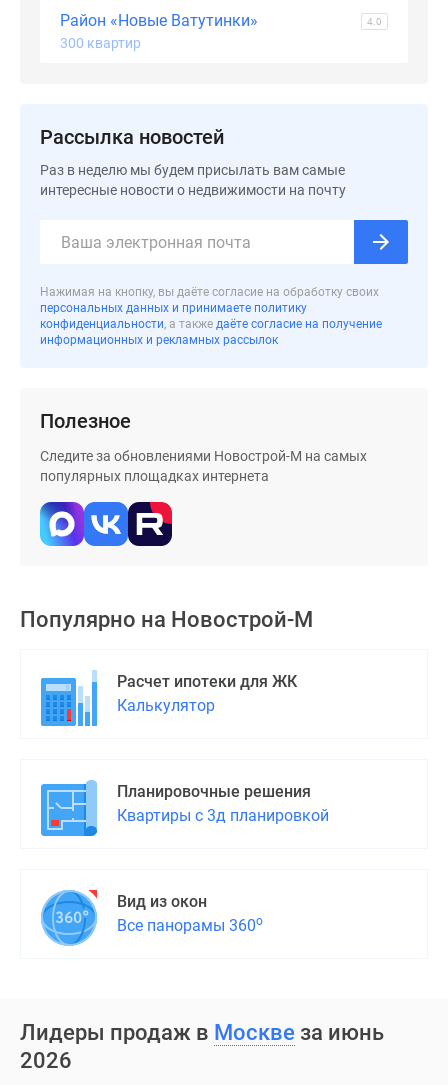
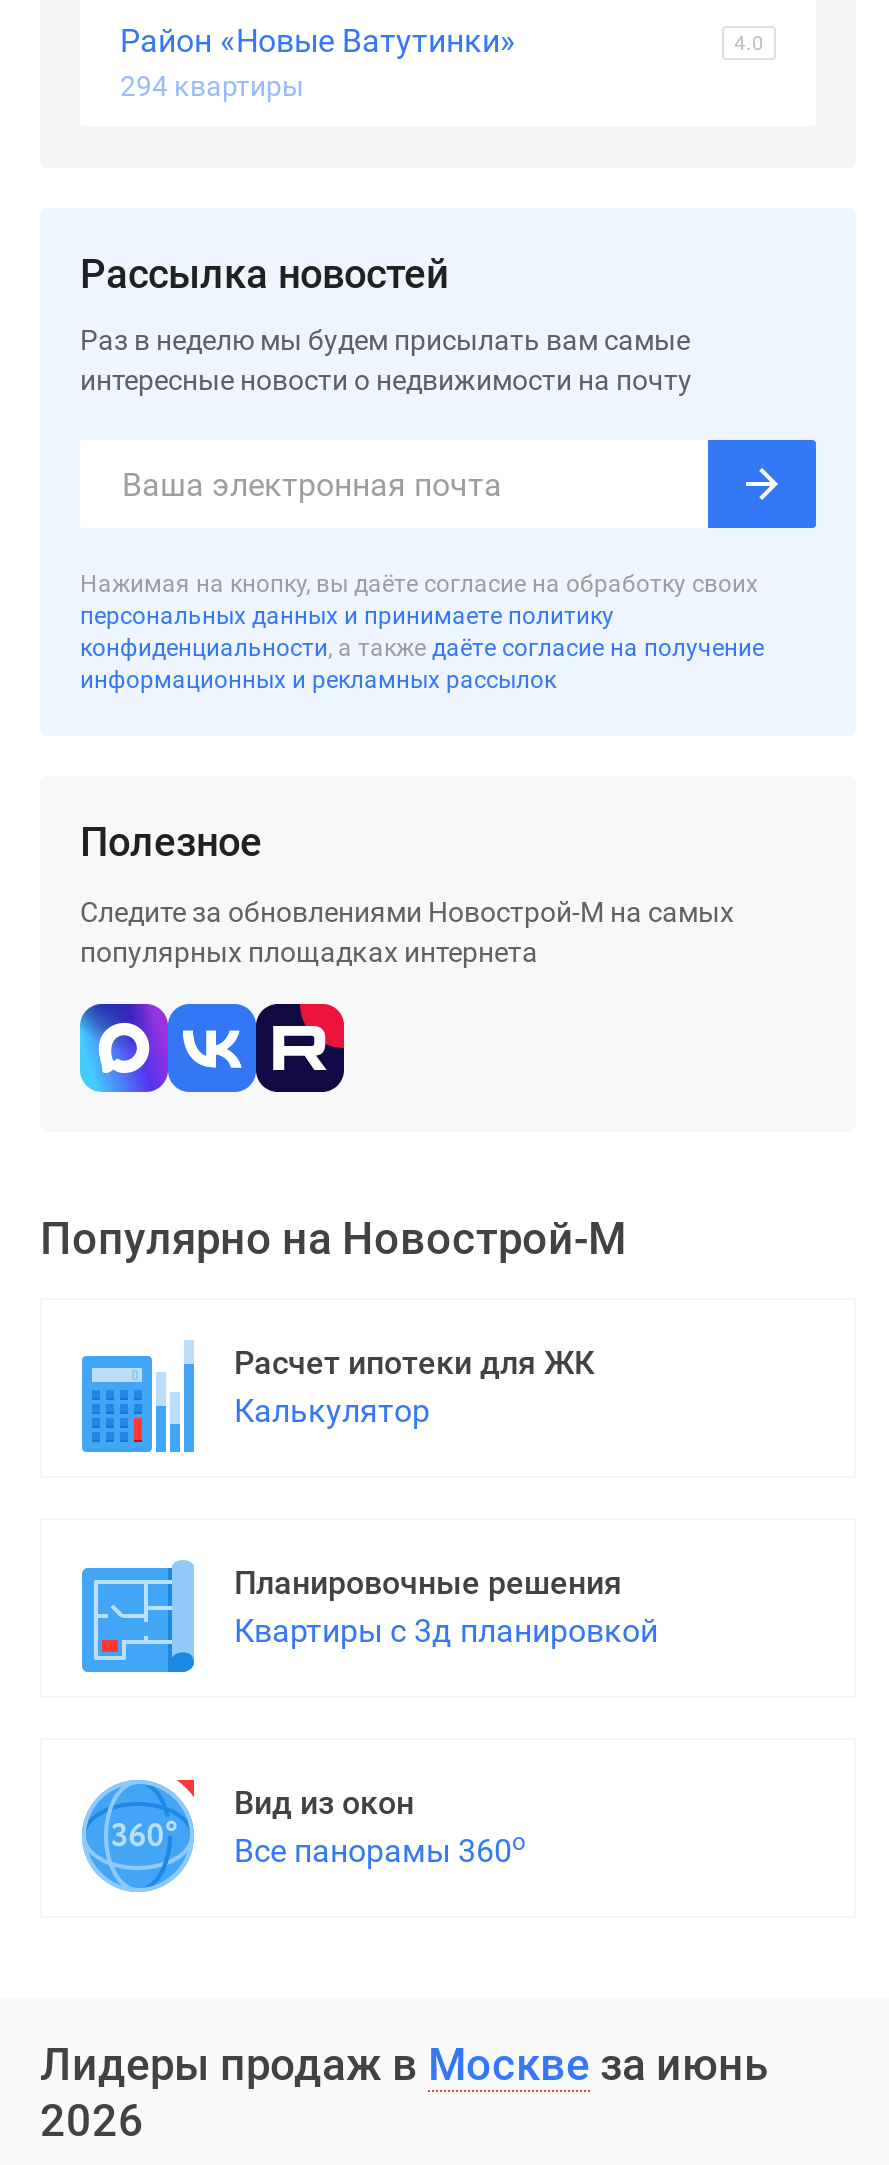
- 300 квартир
+ 294 квартиры
